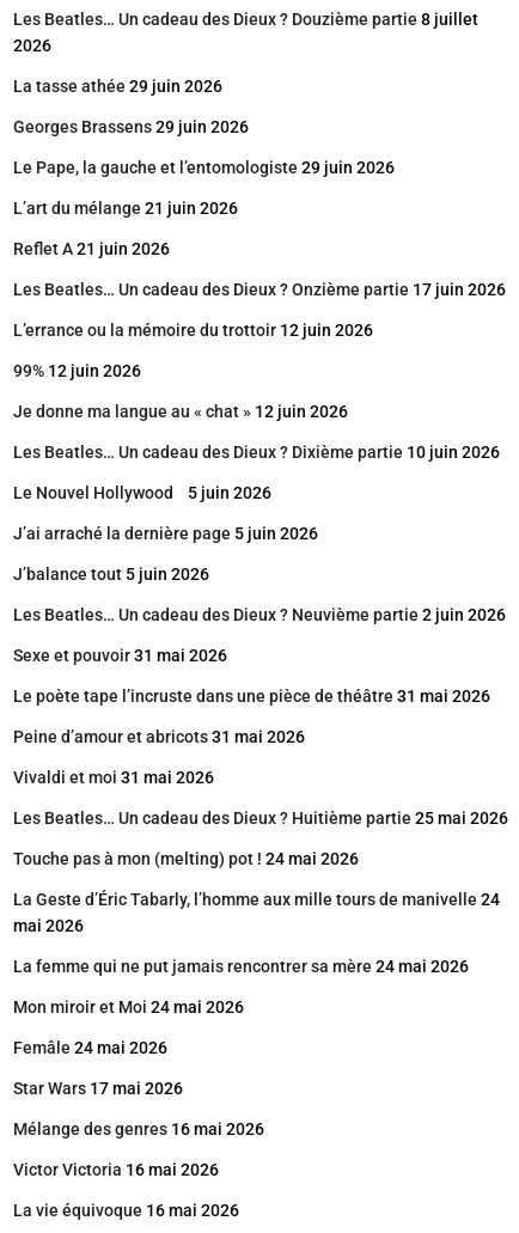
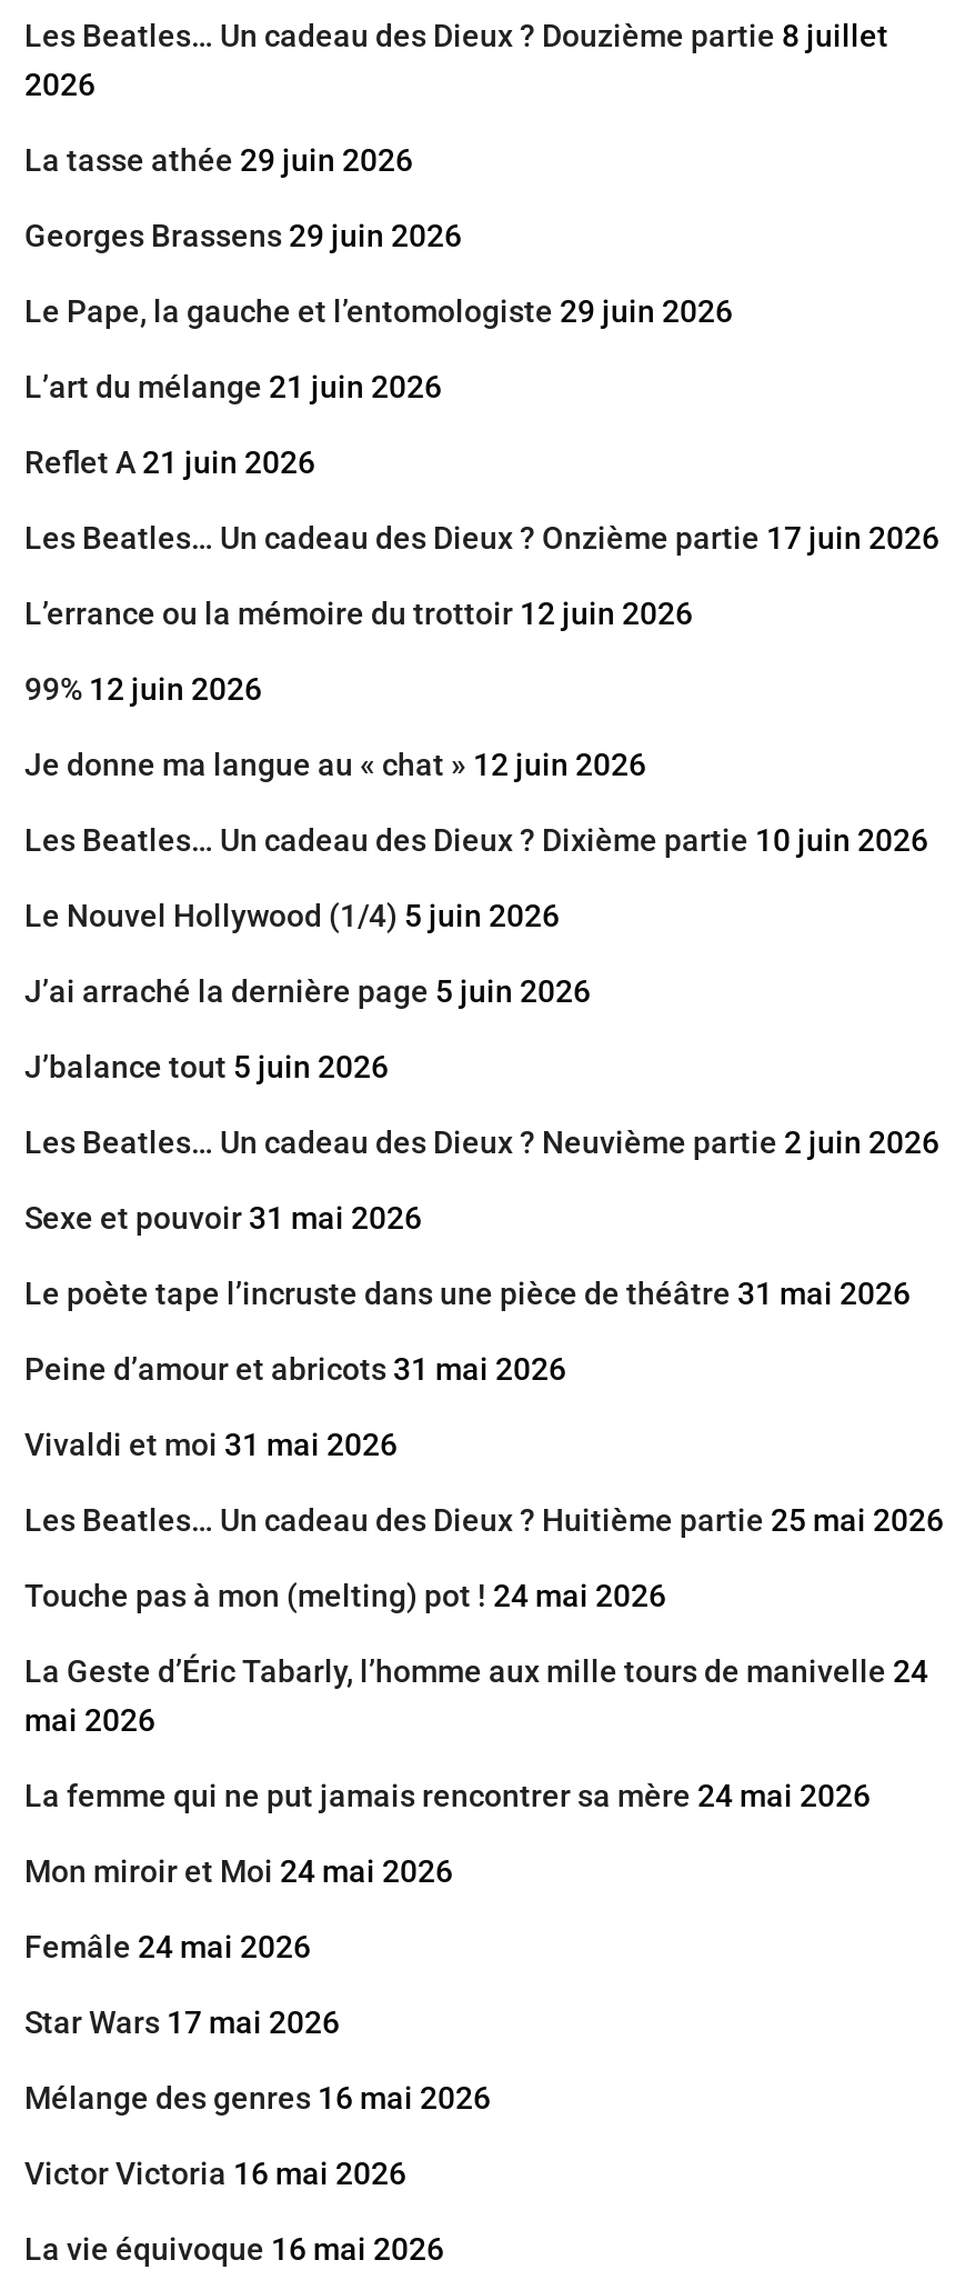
- Le Nouvel Hollywood 5 juin 2026
+ Le Nouvel Hollywood (1/4) 5 juin 2026
